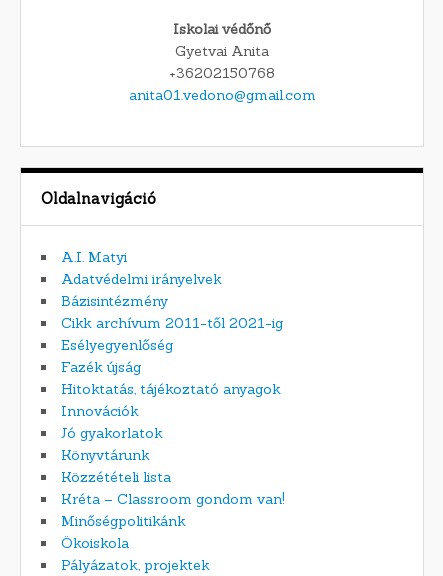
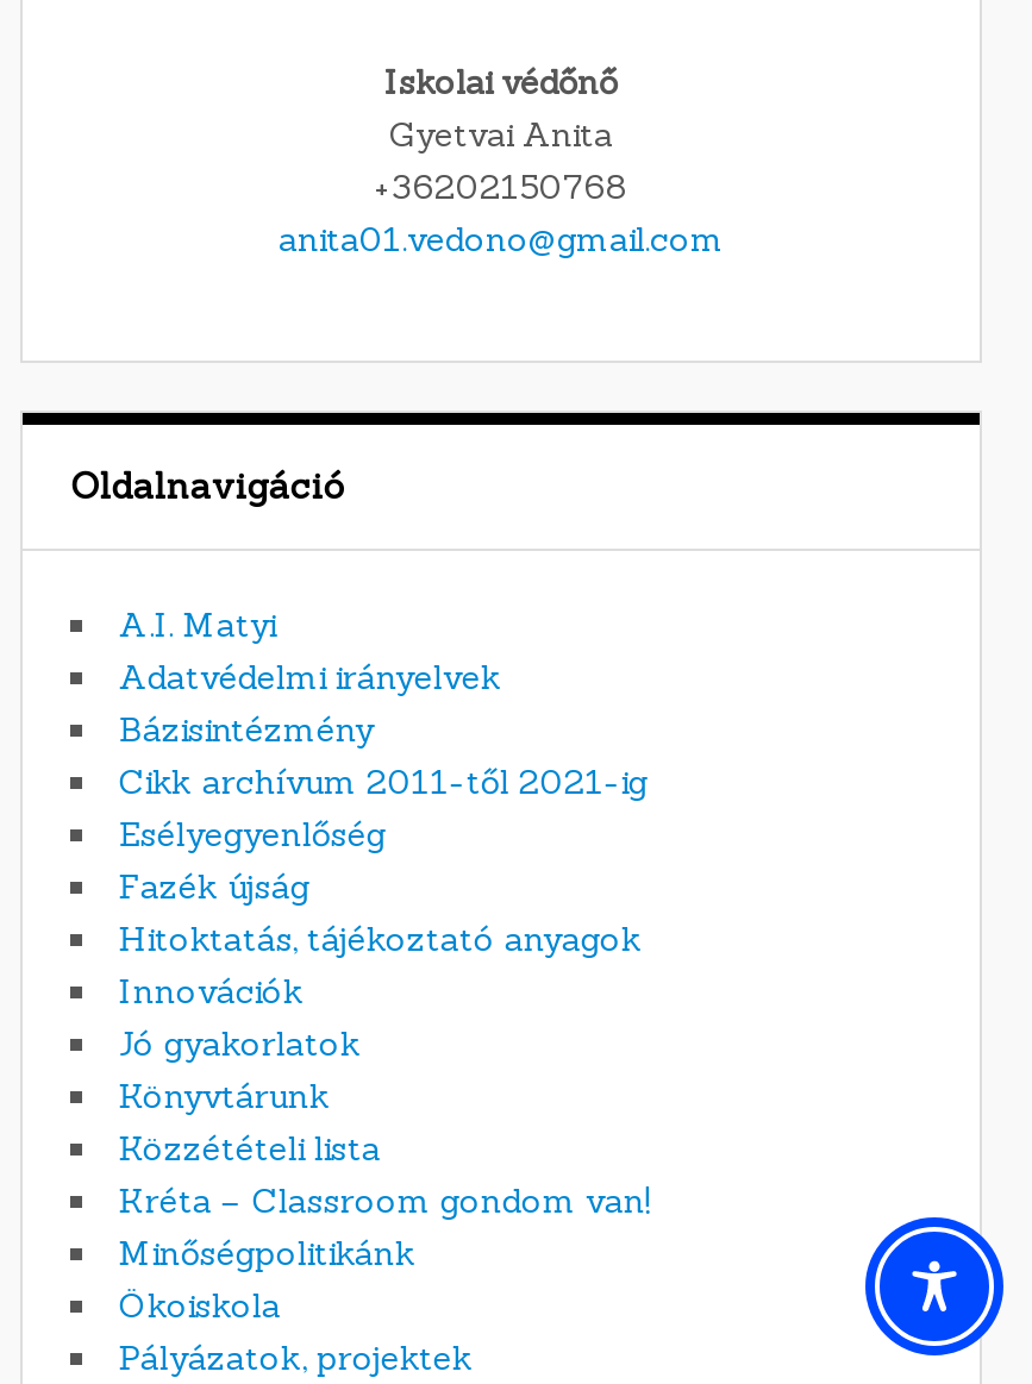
+ [image]
